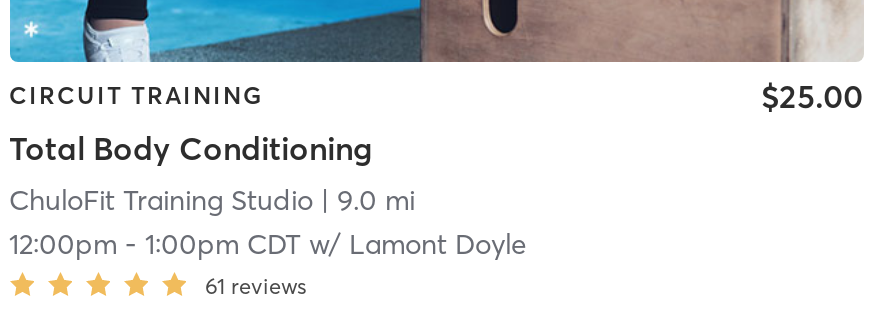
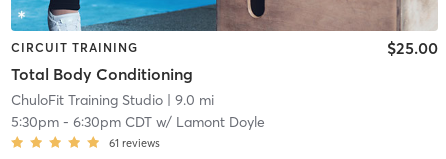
- 12:00pm - 1:00pm CDT w/ Lamont Doyle
+ 5:30pm - 6:30pm CDT w/ Lamont Doyle
